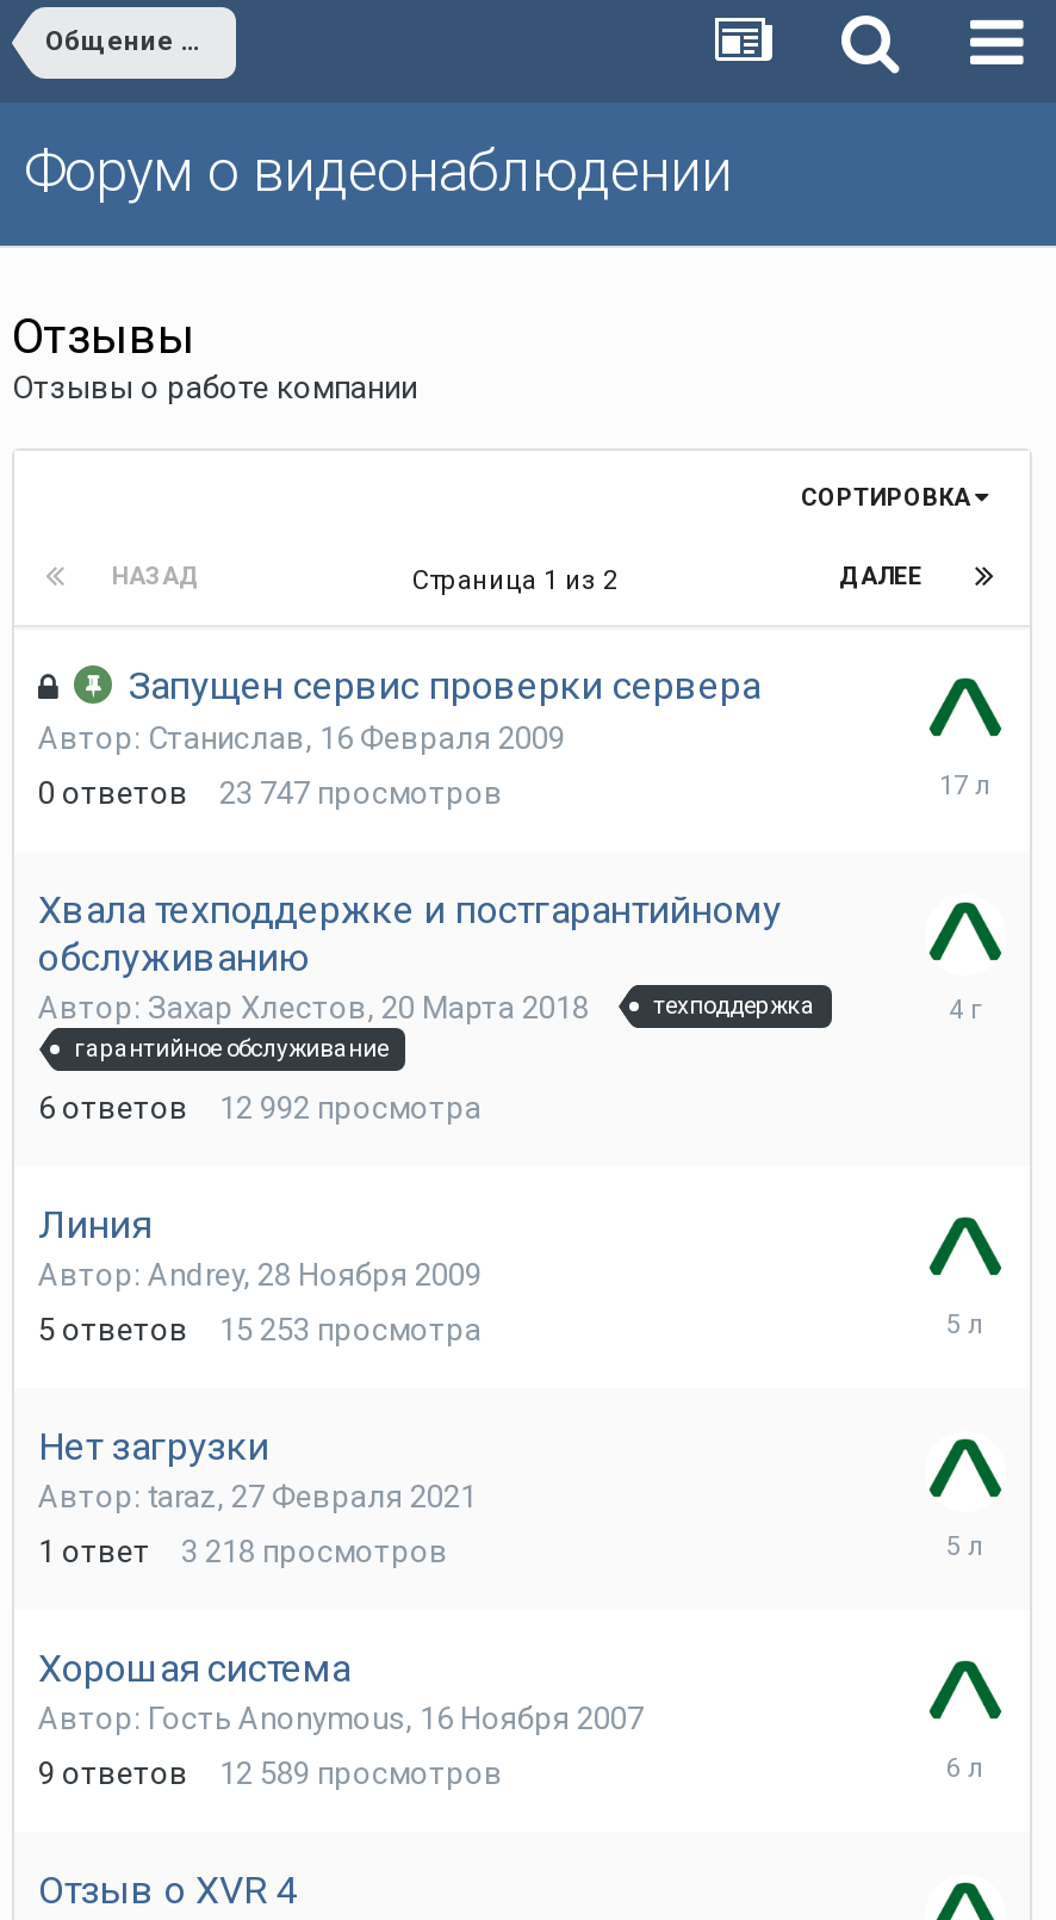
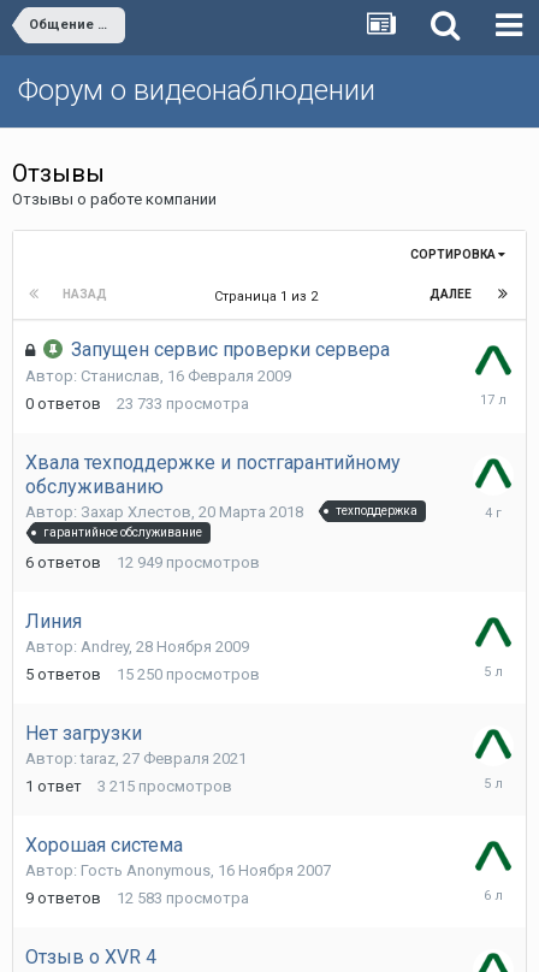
- 23 747 просмотров
+ 23 733 просмотра

- 12 992 просмотра
+ 12 949 просмотров

- 5 ответов 15 253 просмотра
+ 5 ответов 15 250 просмотров

- 1 ответ 3 218 просмотров
+ 1 ответ 3 215 просмотров

- 9 ответов 12 589 просмотров
+ 9 ответов 12 583 просмотра
